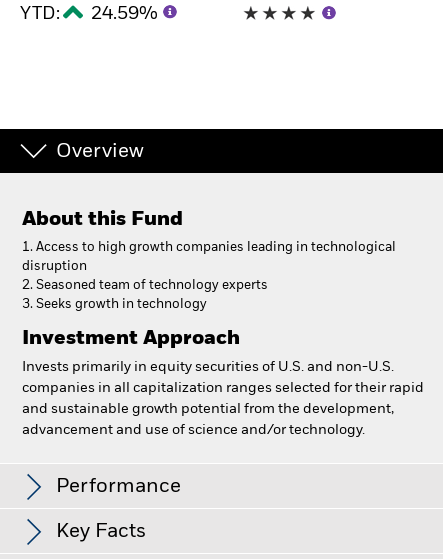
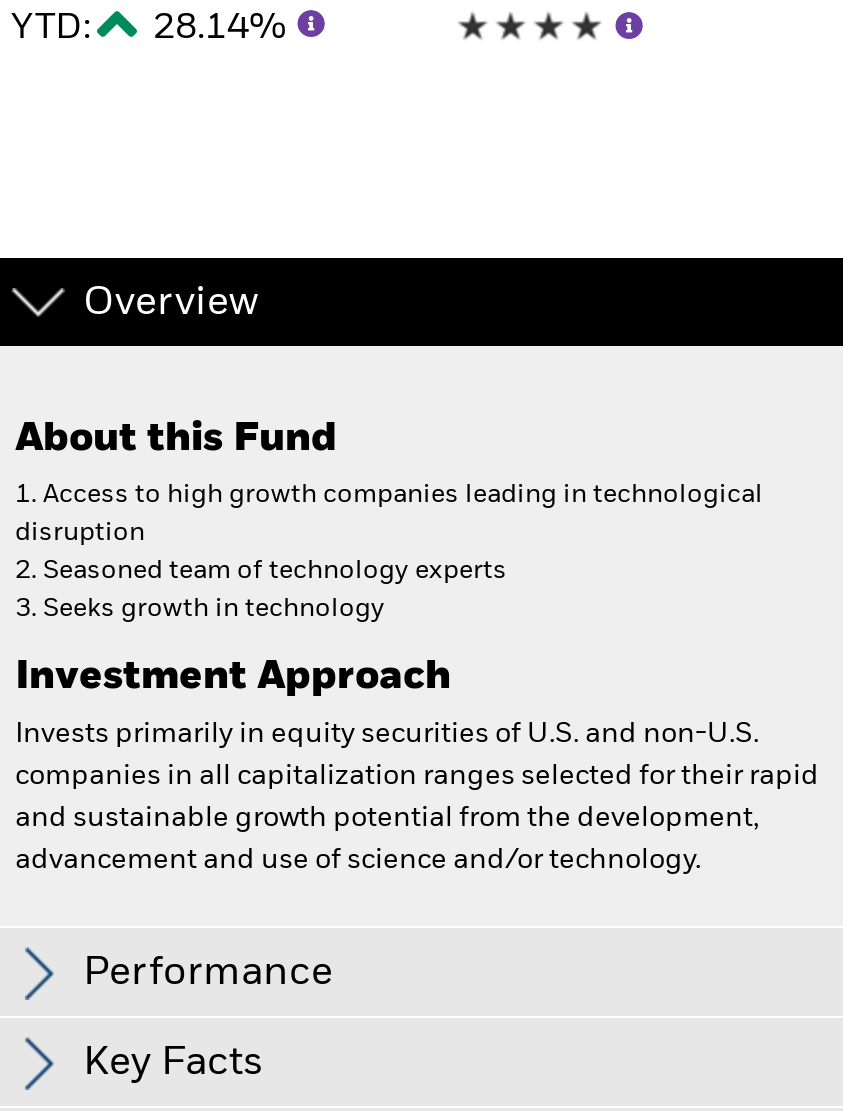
- YTD: 24.59%
+ YTD: 28.14%
